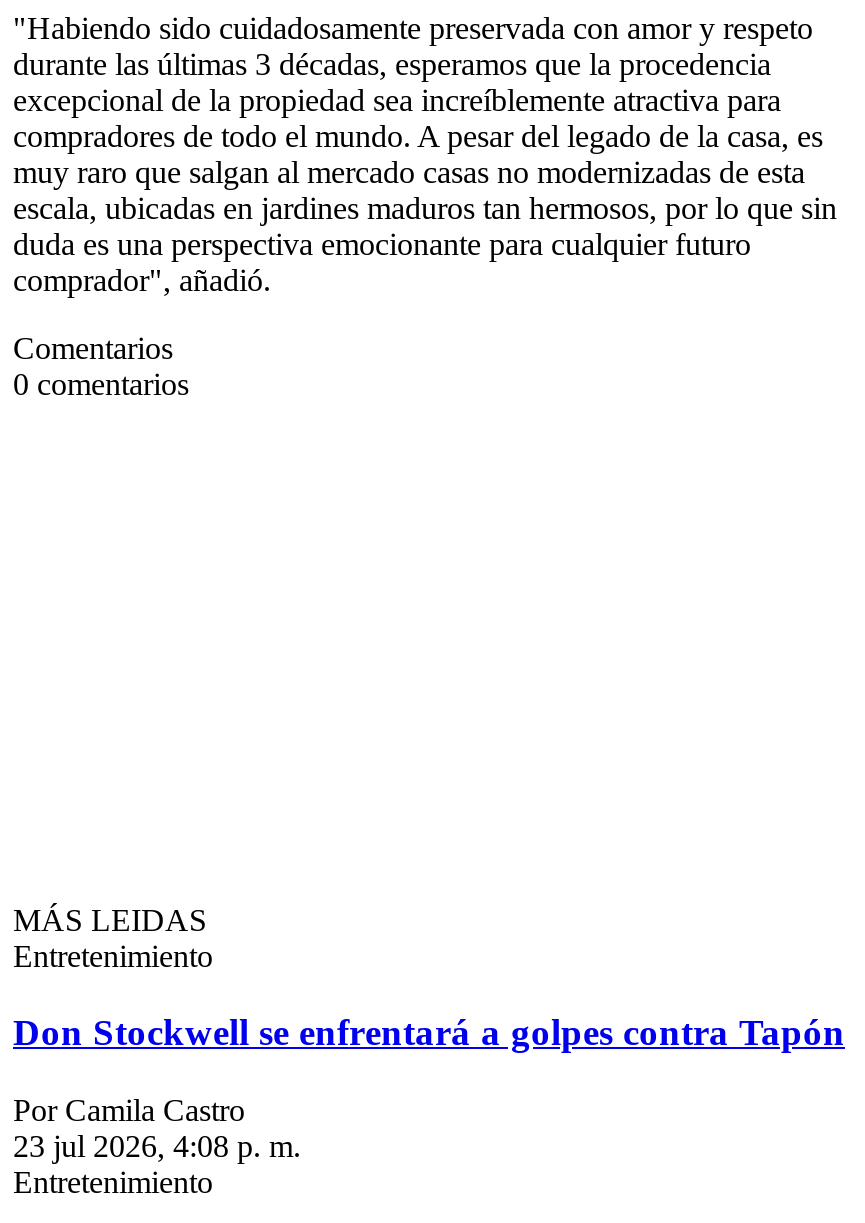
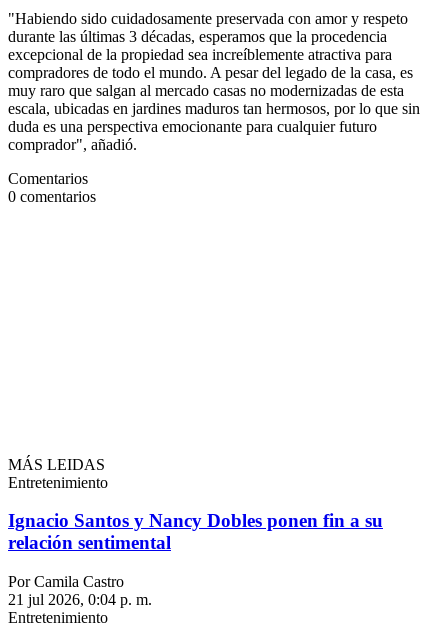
- Don Stockwell se enfrentará a golpes contra Tapón
+ Ignacio Santos y Nancy Dobles ponen fin a su
+ relación sentimental

- 23 jul 2026, 4:08 p. m.
+ 21 jul 2026, 0:04 p. m.
